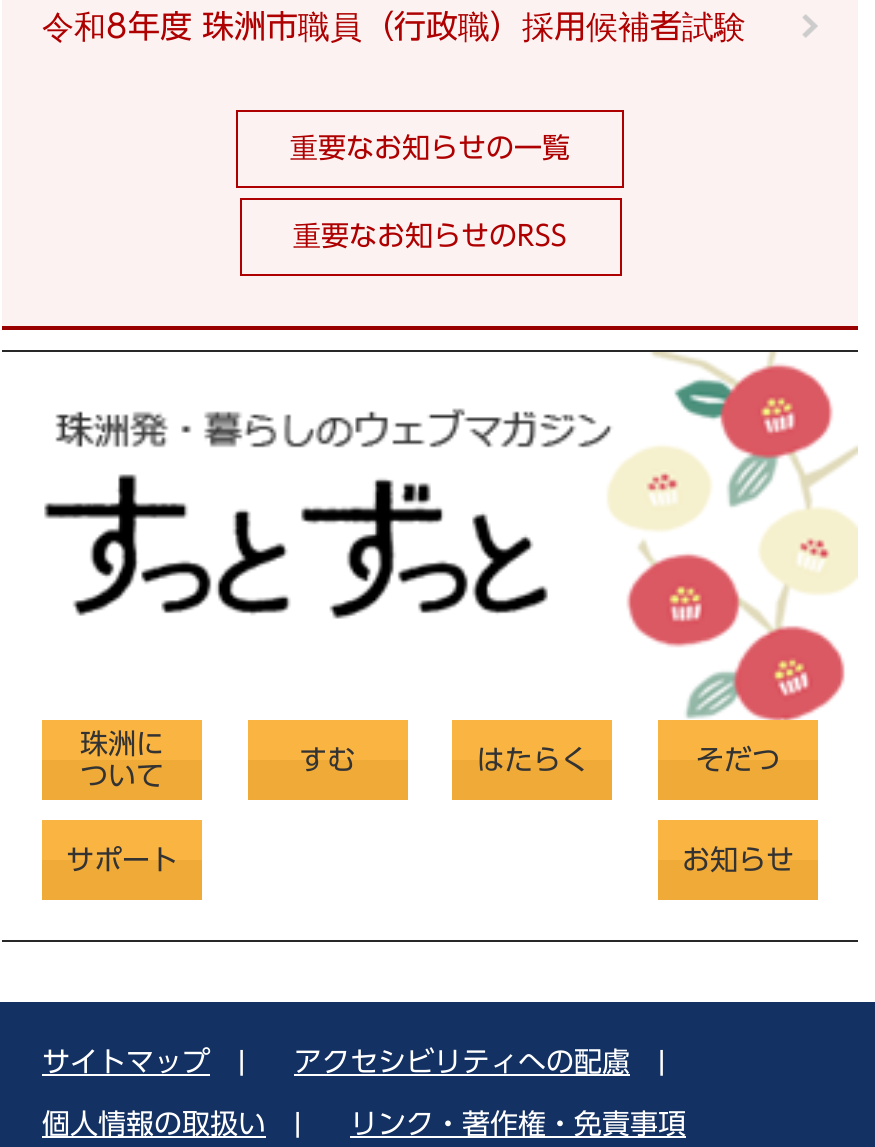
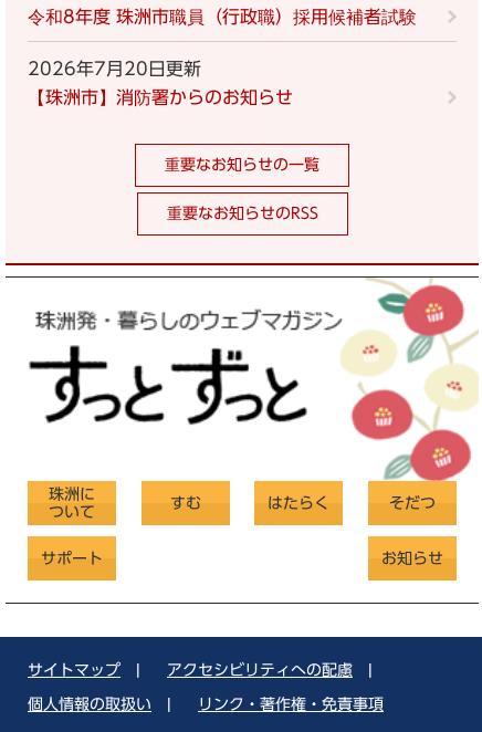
+ 2026年7月20日更新
+ 【珠洲市】消防署からのお知らせ
